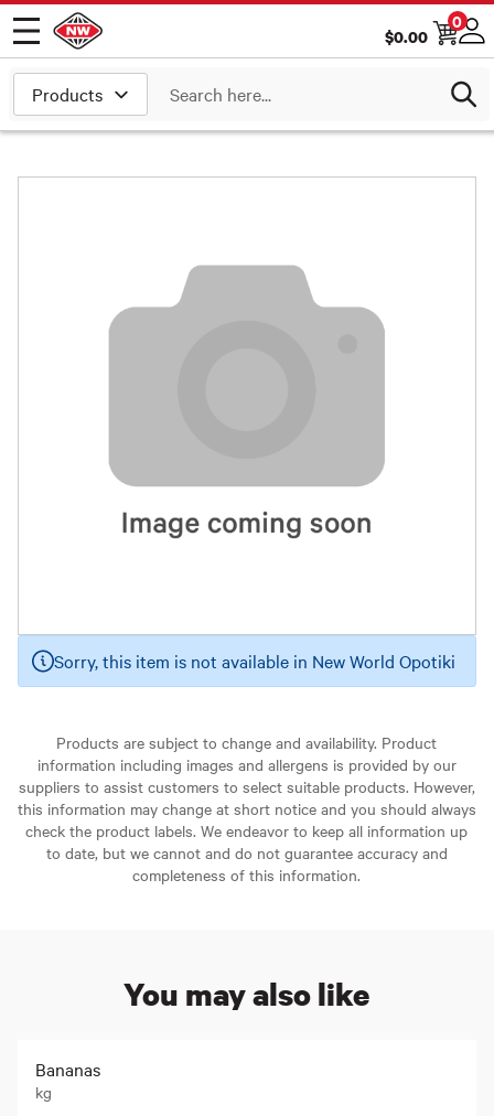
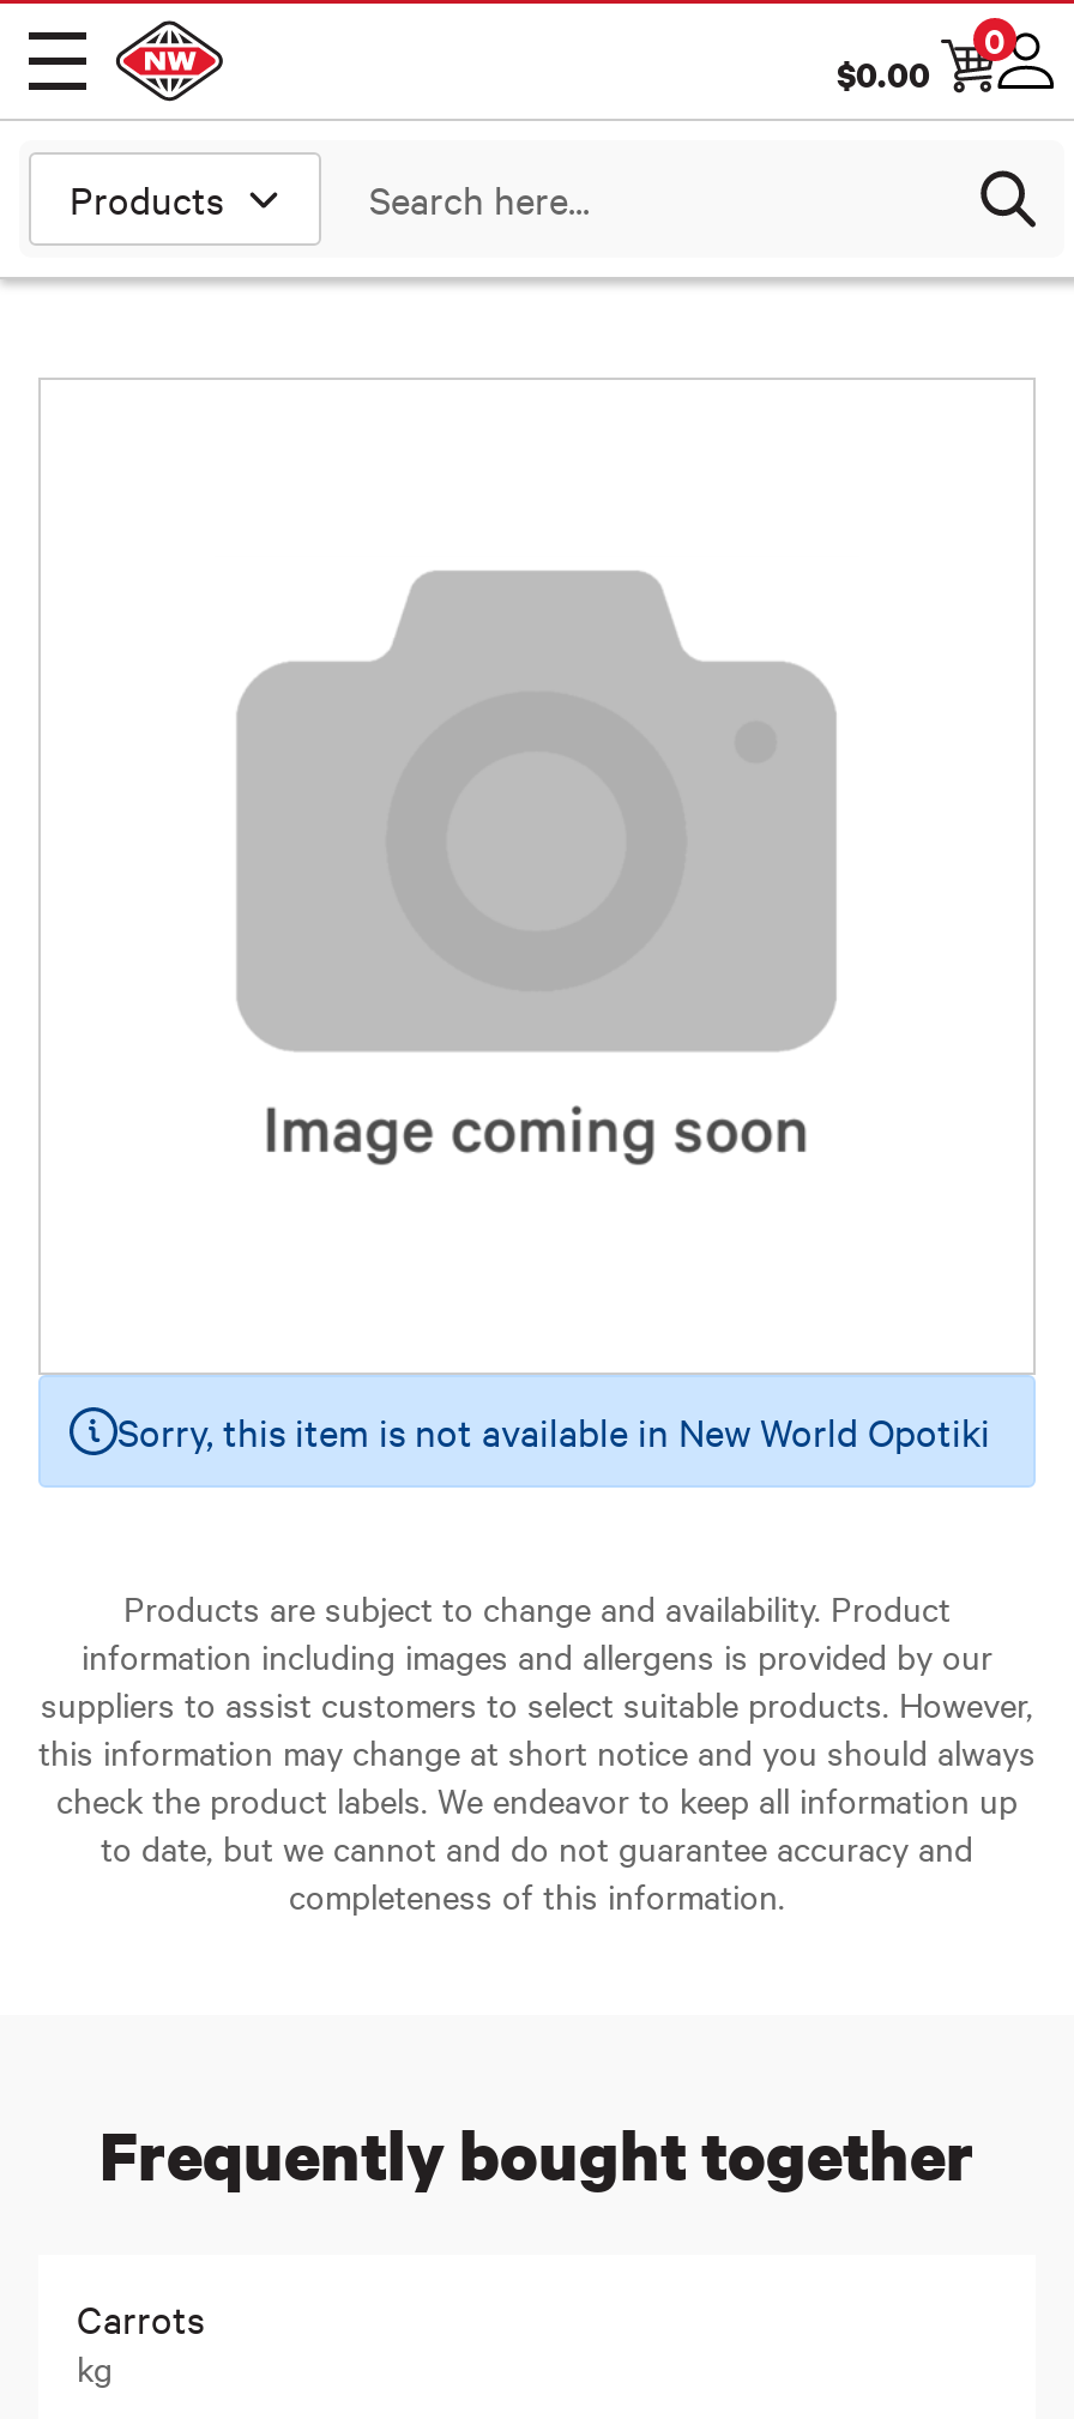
- You may also like
+ Frequently bought together

- Bananas
+ Carrots
